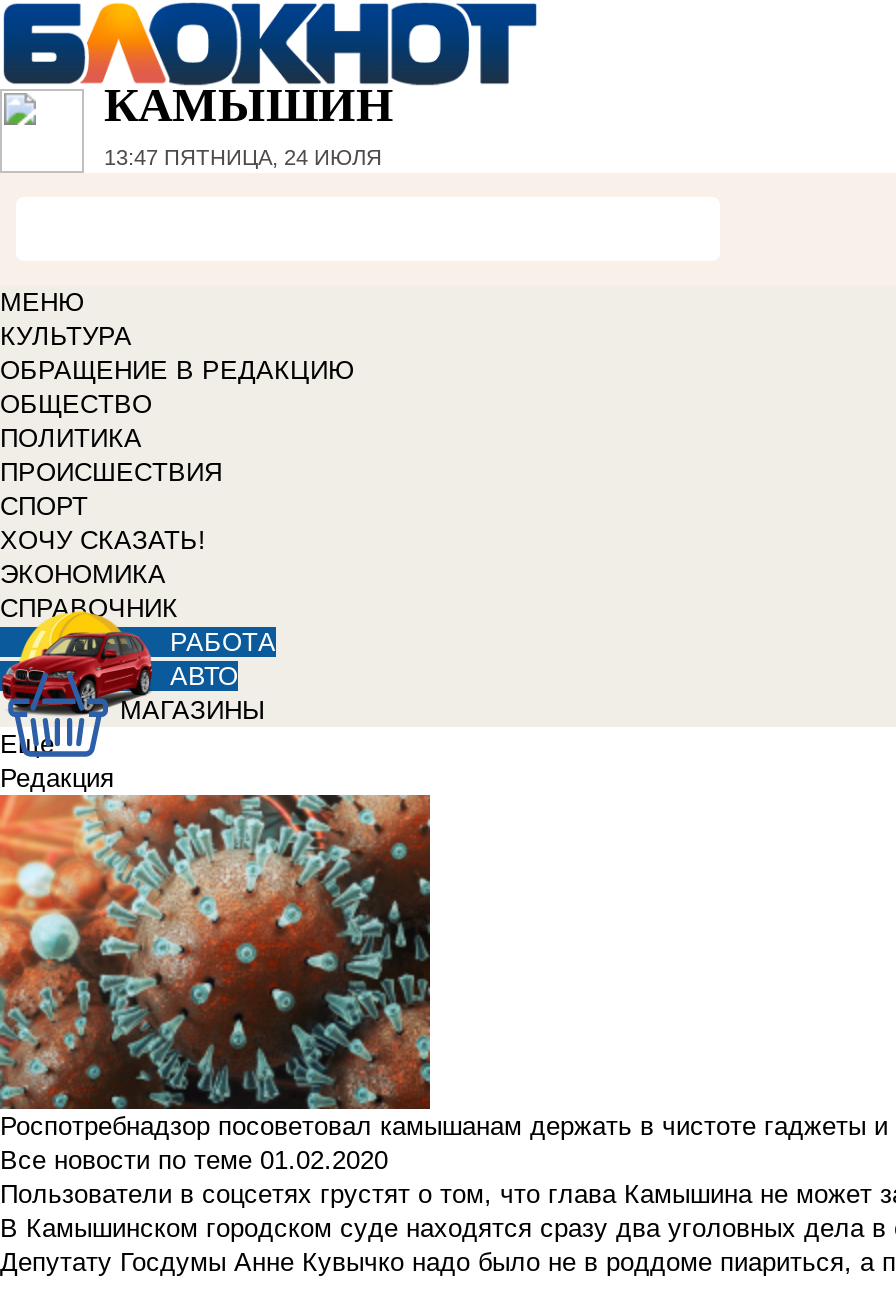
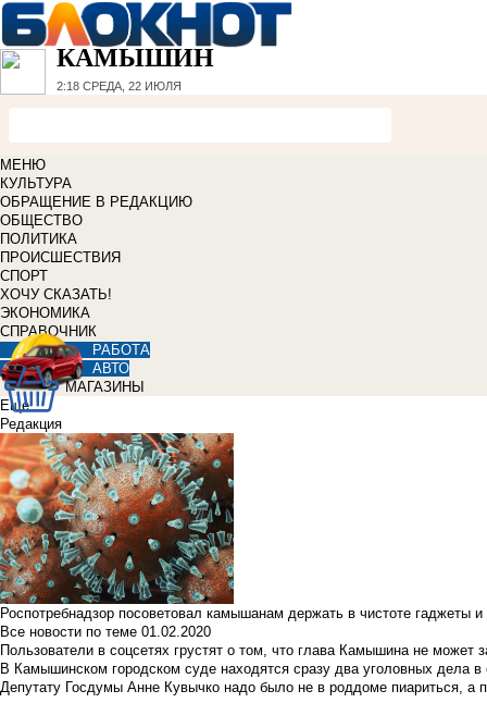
- 13:47 ПЯТНИЦА, 24 ИЮЛЯ
+ 2:18 СРЕДА, 22 ИЮЛЯ
